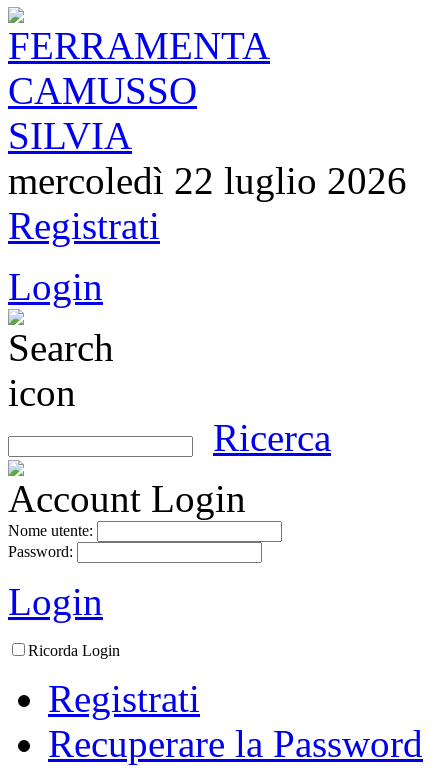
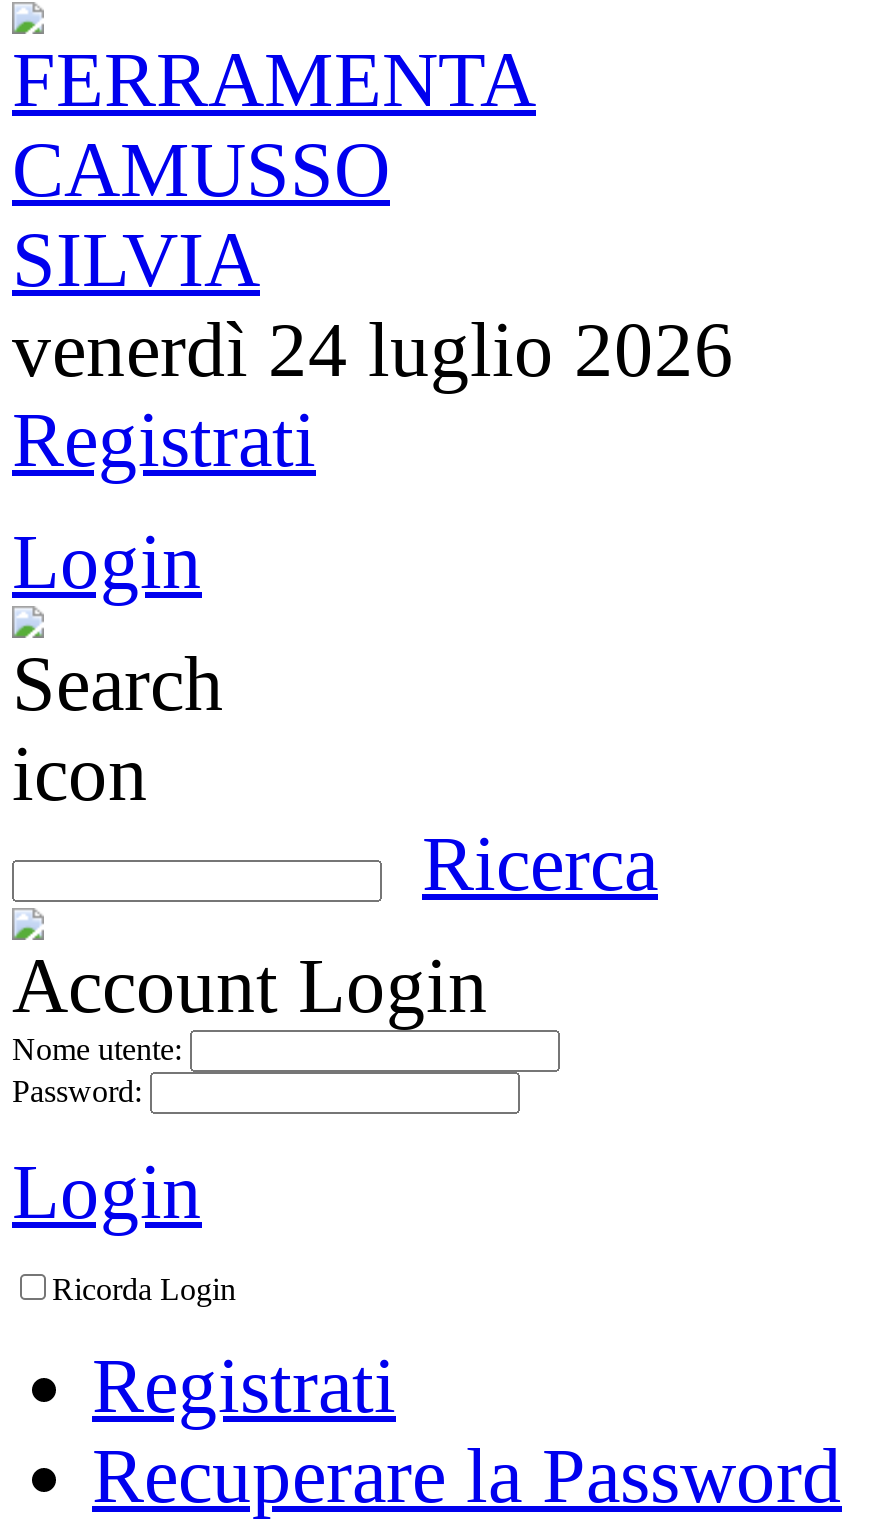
- mercoledì 22 luglio 2026
+ venerdì 24 luglio 2026
